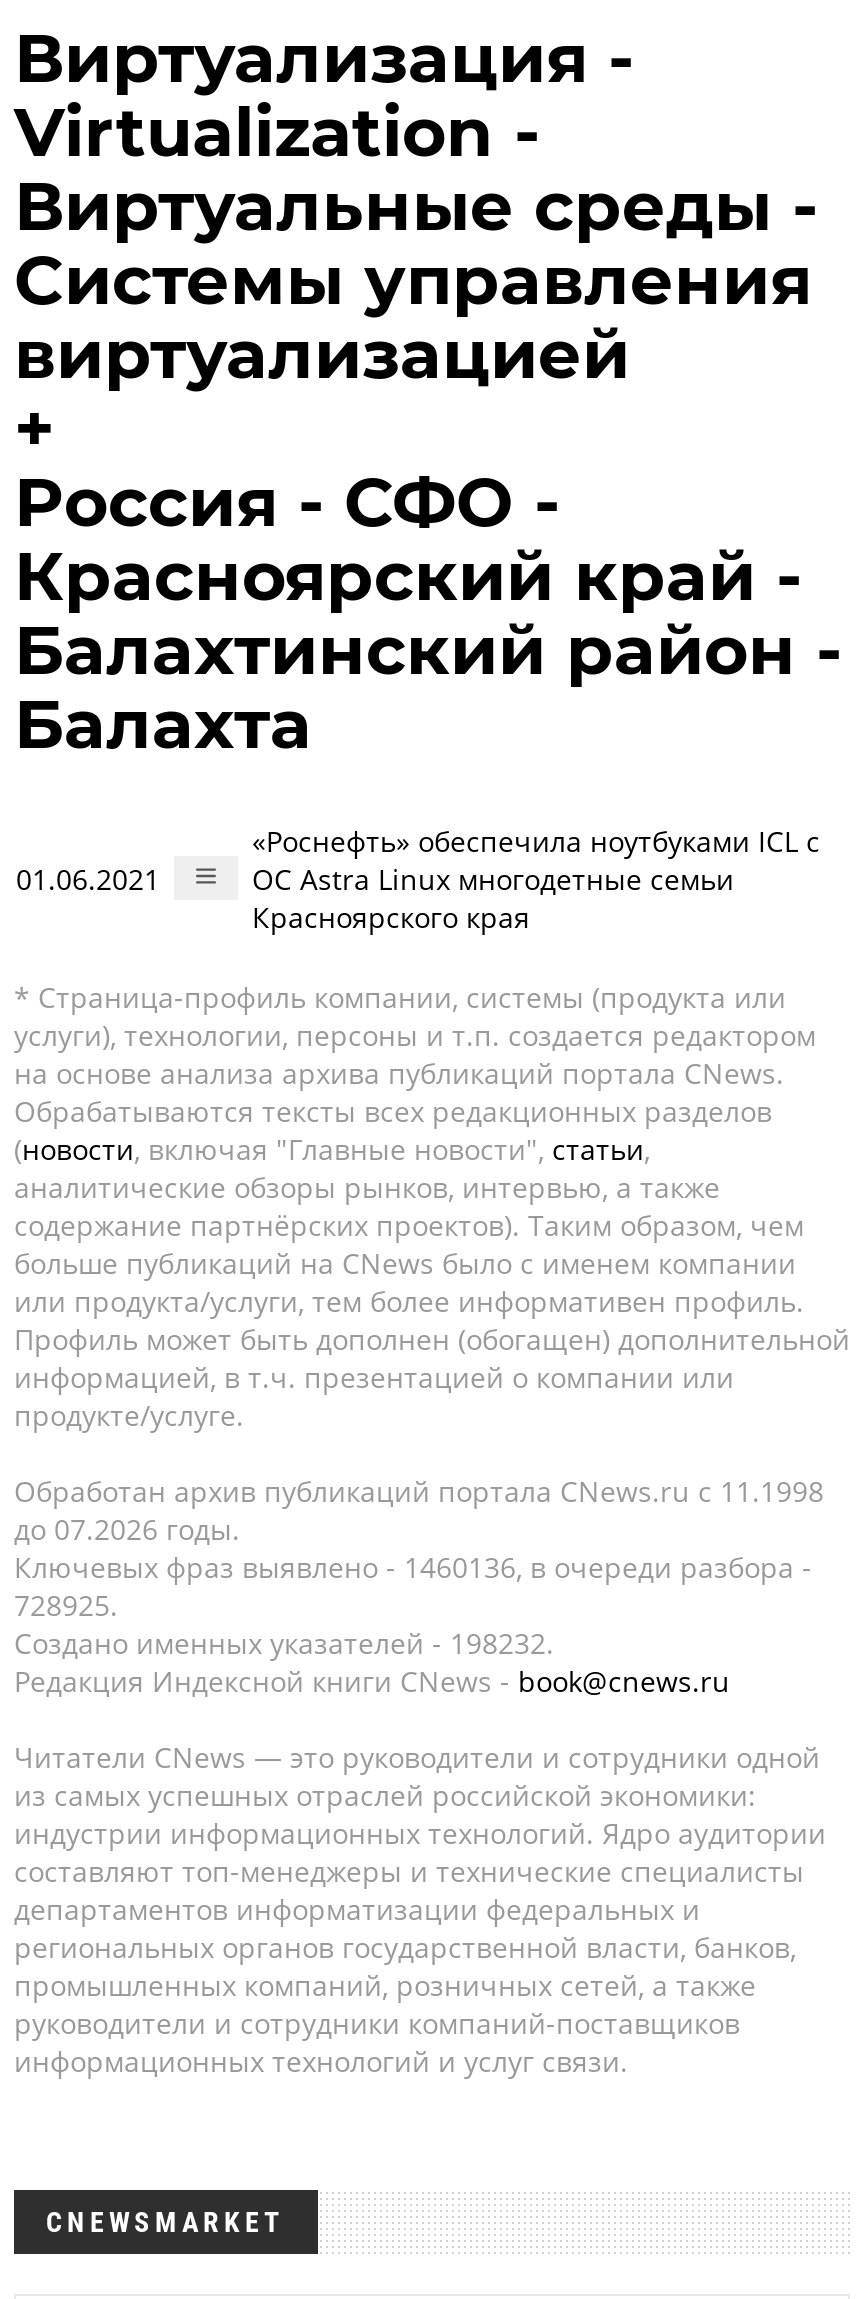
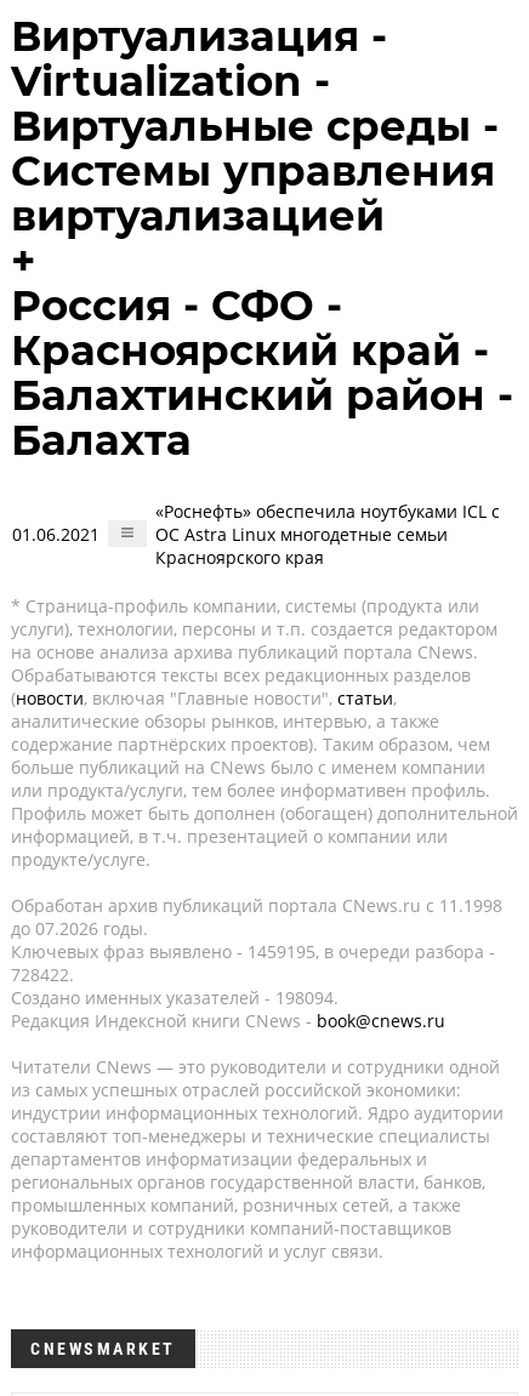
- Ключевых фраз выявлено - 1460136, в очереди разбора -
+ Ключевых фраз выявлено - 1459195, в очереди разбора -

- 728925.
+ 728422.

- Создано именных указателей - 198232.
+ Создано именных указателей - 198094.
